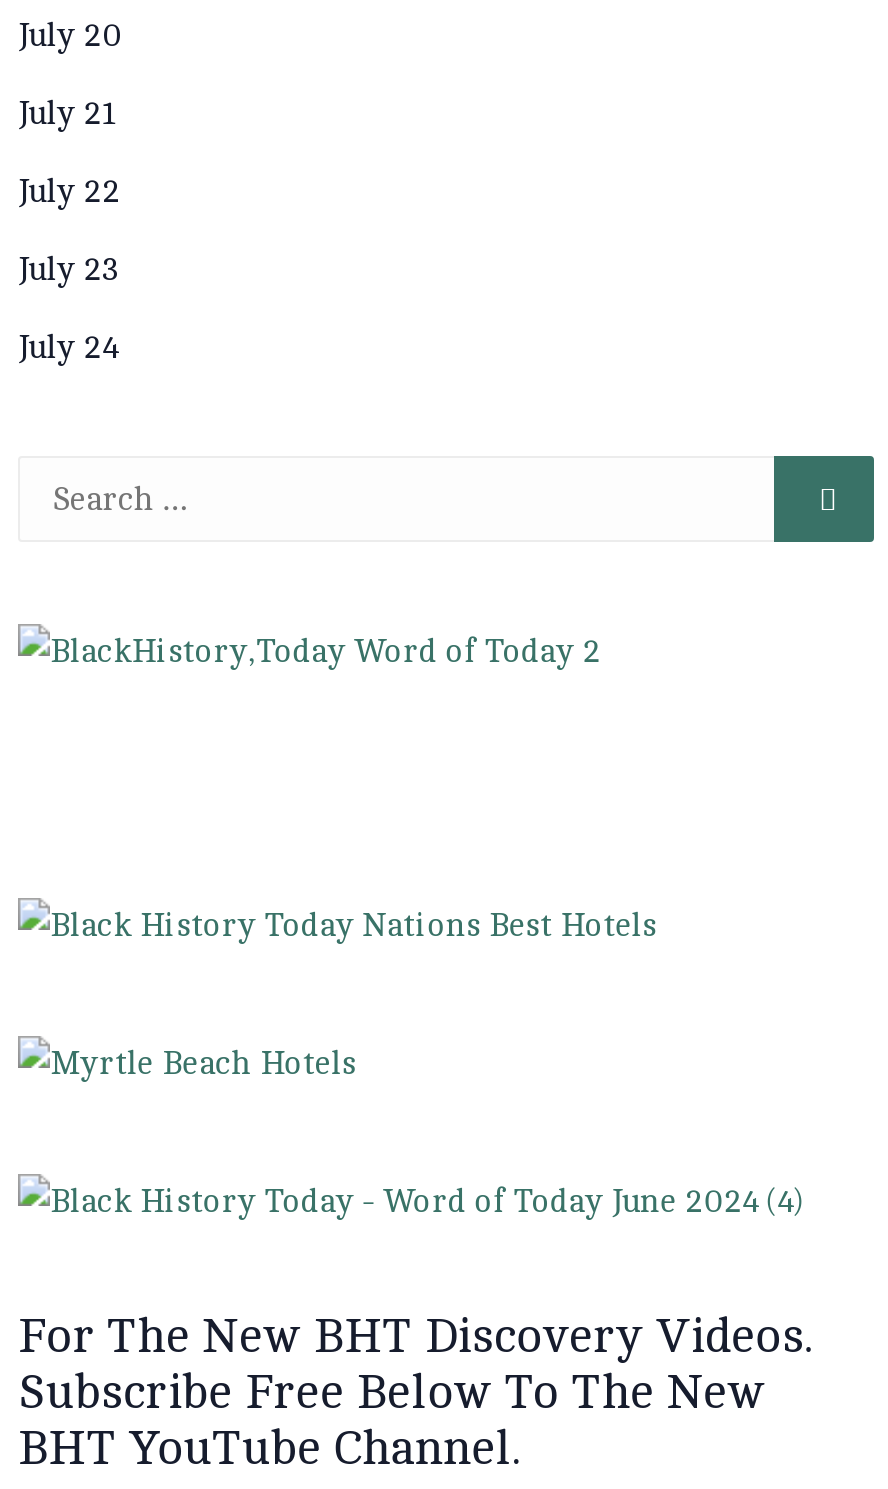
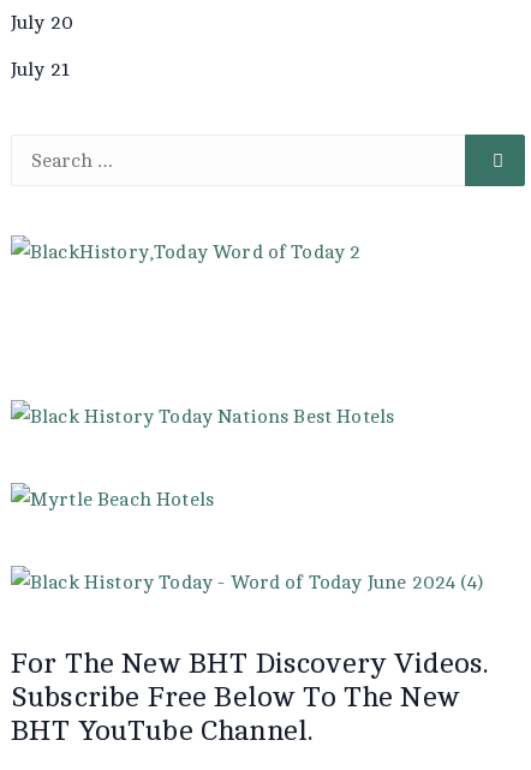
- July 22
- July 23
- July 24
